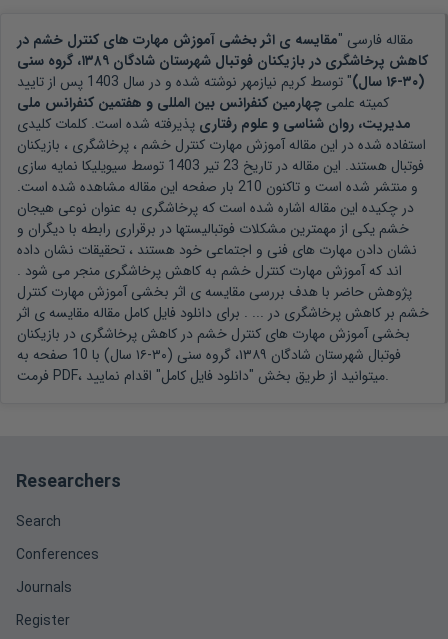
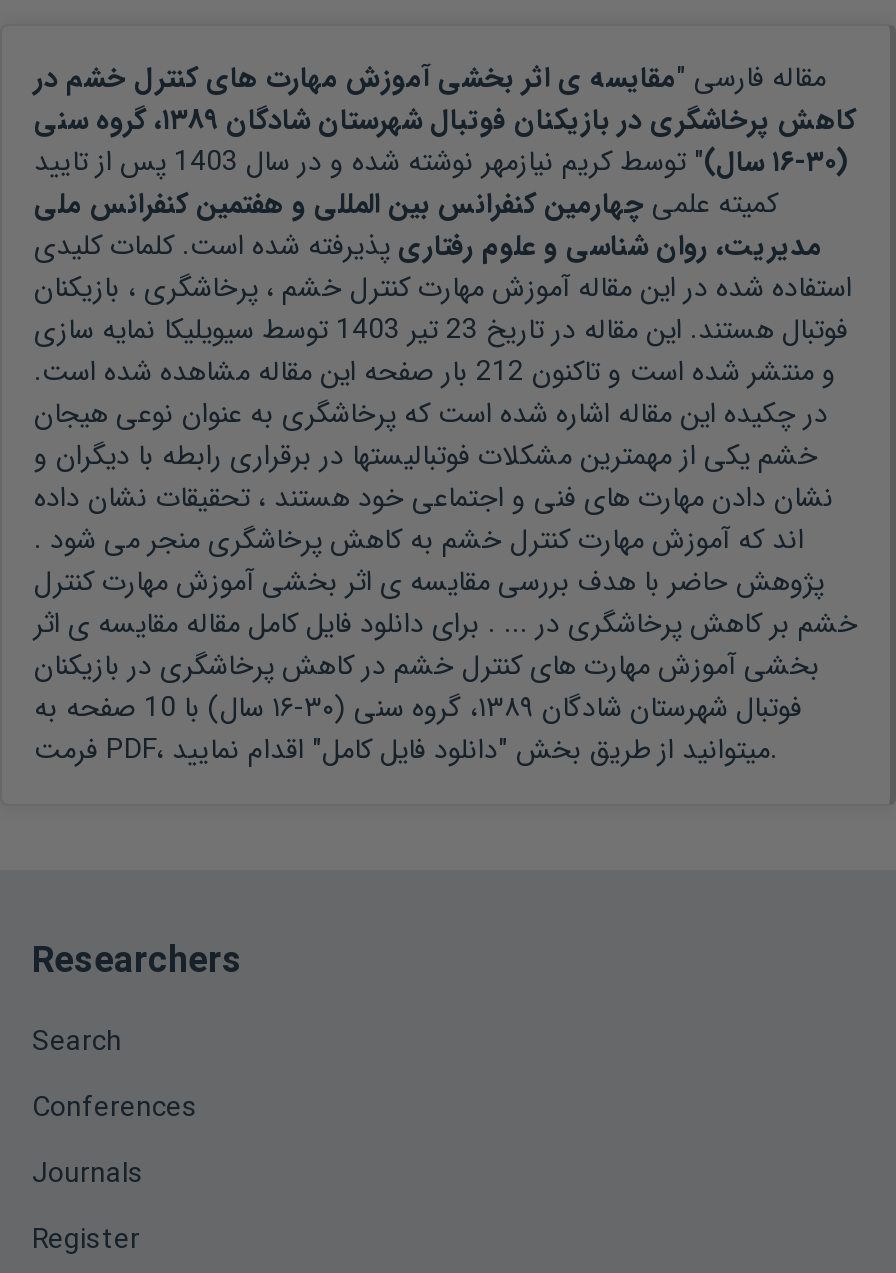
- و منتشر شده است و تاکنون 210 بار صفحه این مقاله مشاهده شده است.
+ و منتشر شده است و تاکنون 212 بار صفحه این مقاله مشاهده شده است.
